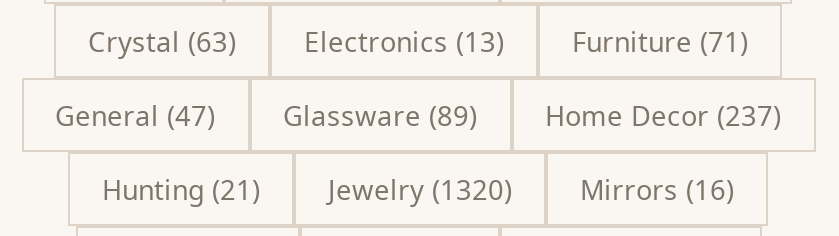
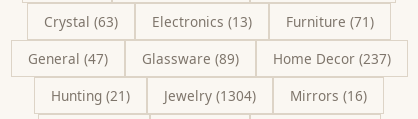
- Hunting (21) Jewelry (1320) Mirrors (16)
+ Hunting (21) Jewelry (1304) Mirrors (16)
